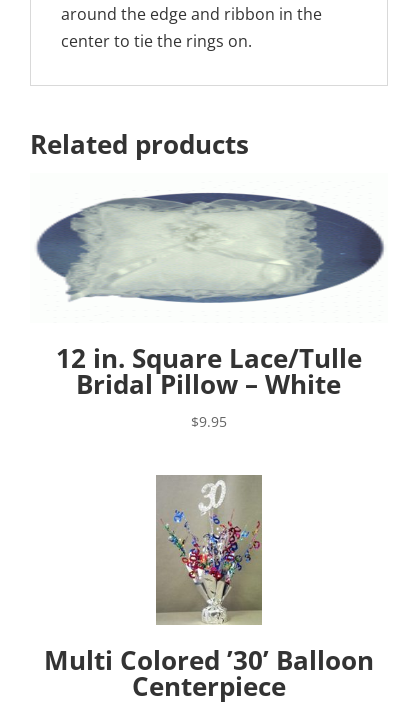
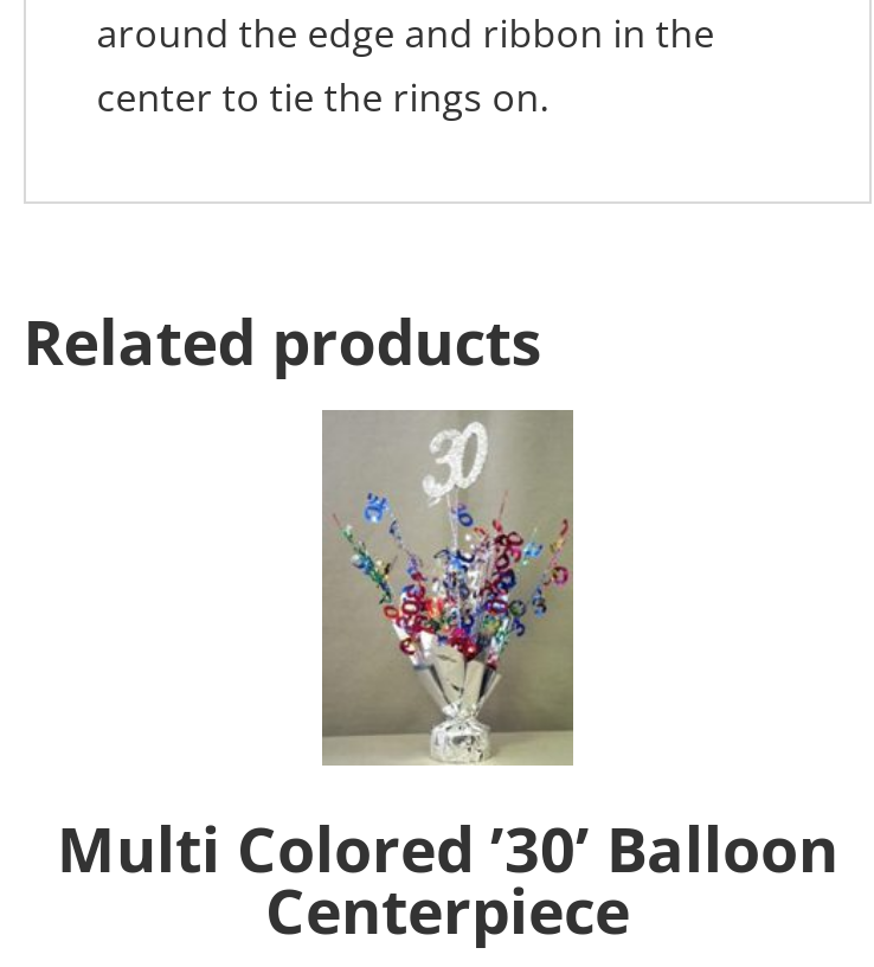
- [image]
- 12 in. Square Lace/Tulle
- Bridal Pillow – White
- $9.95
